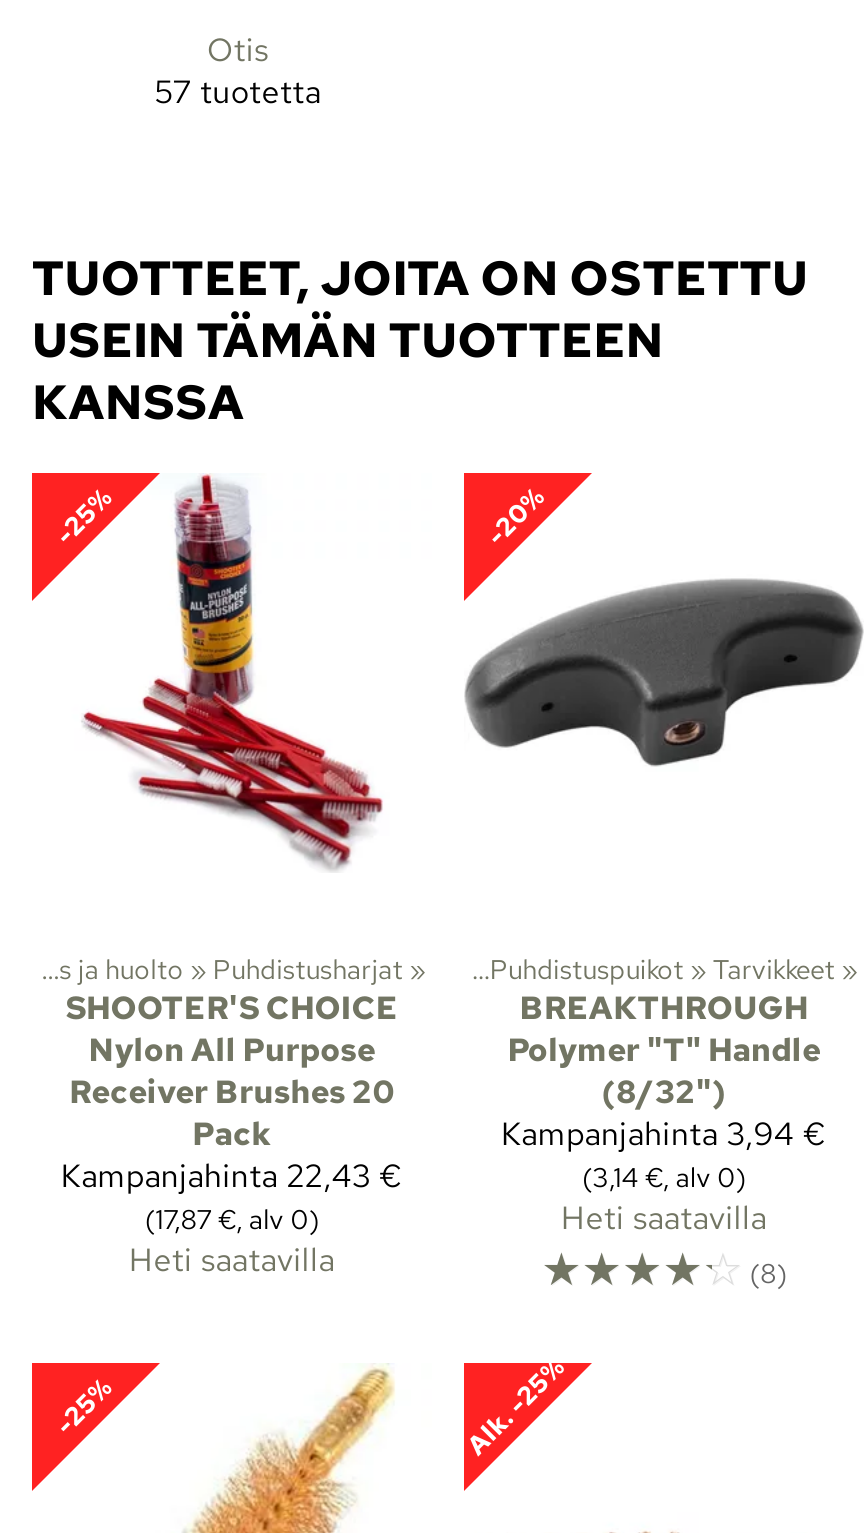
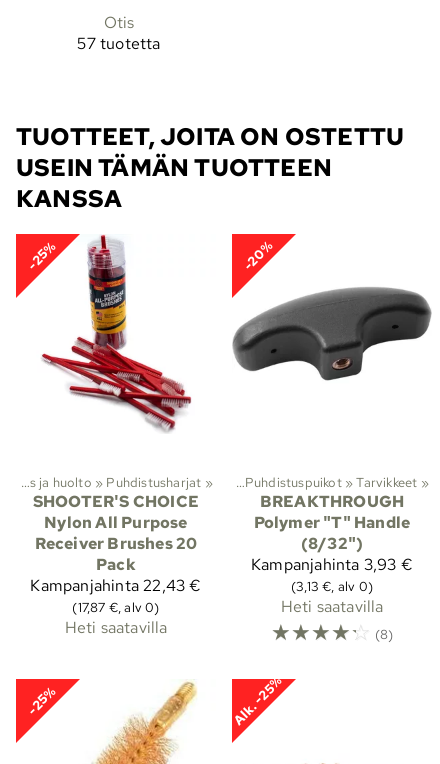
- Kampanjahinta 3,94 €
+ Kampanjahinta 3,93 €

- (3,14 €, alv 0)
+ (3,13 €, alv 0)
